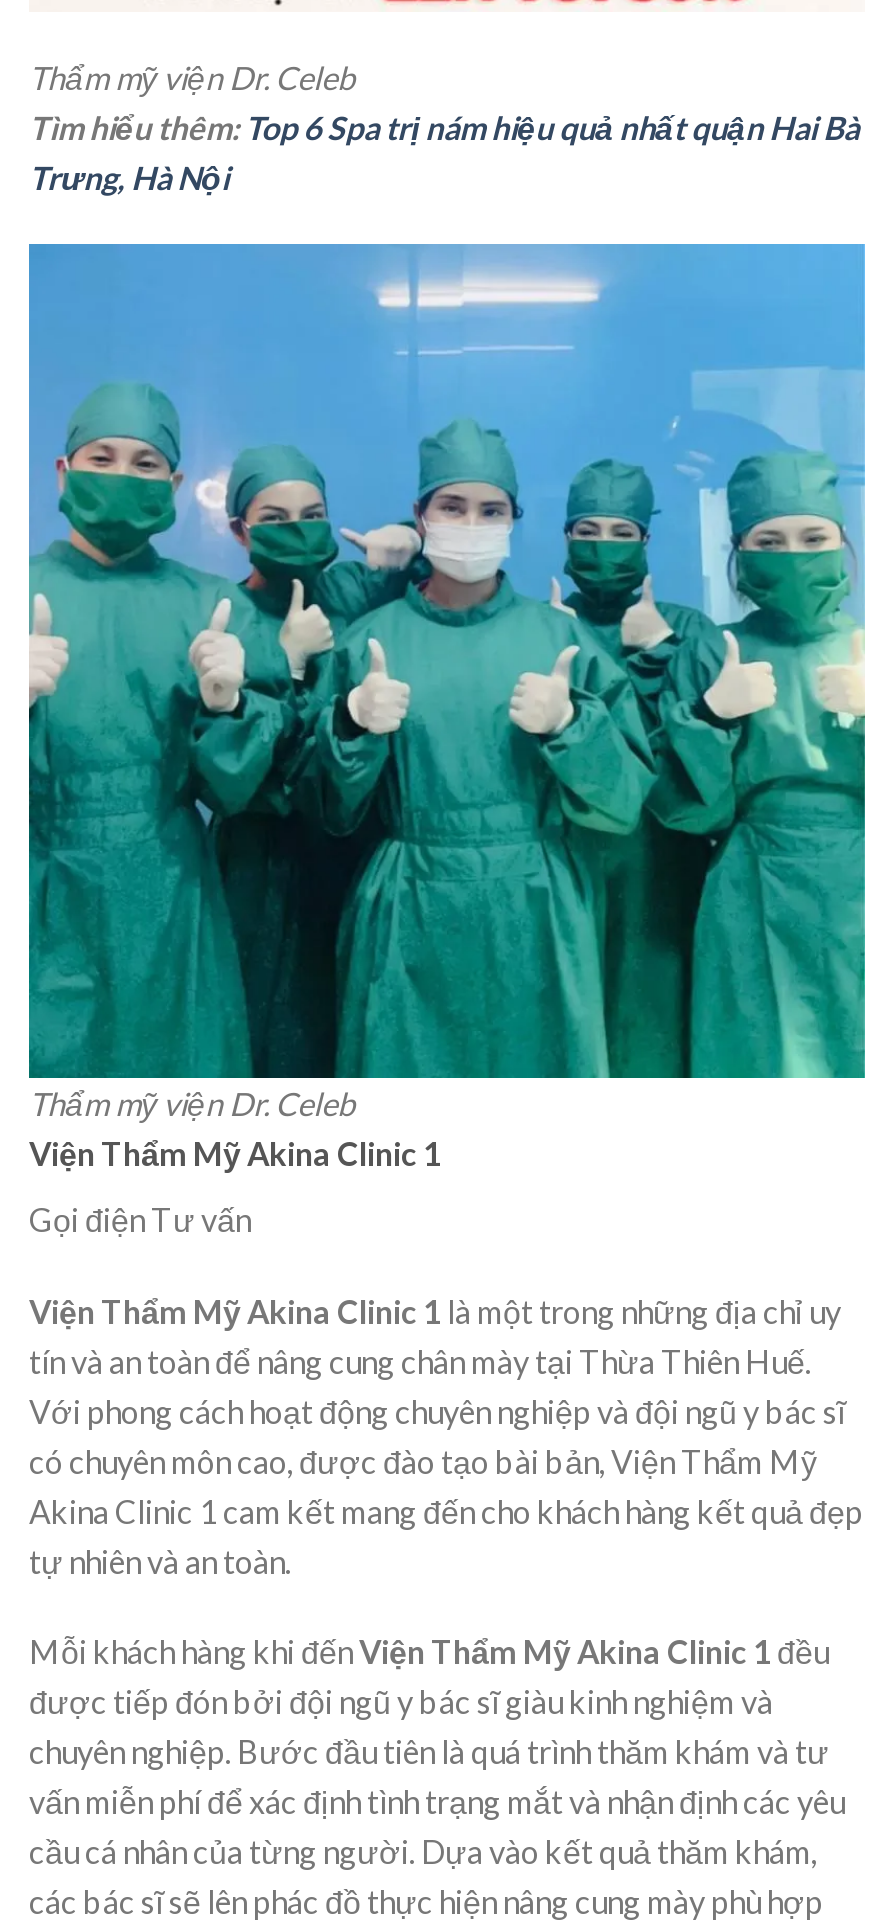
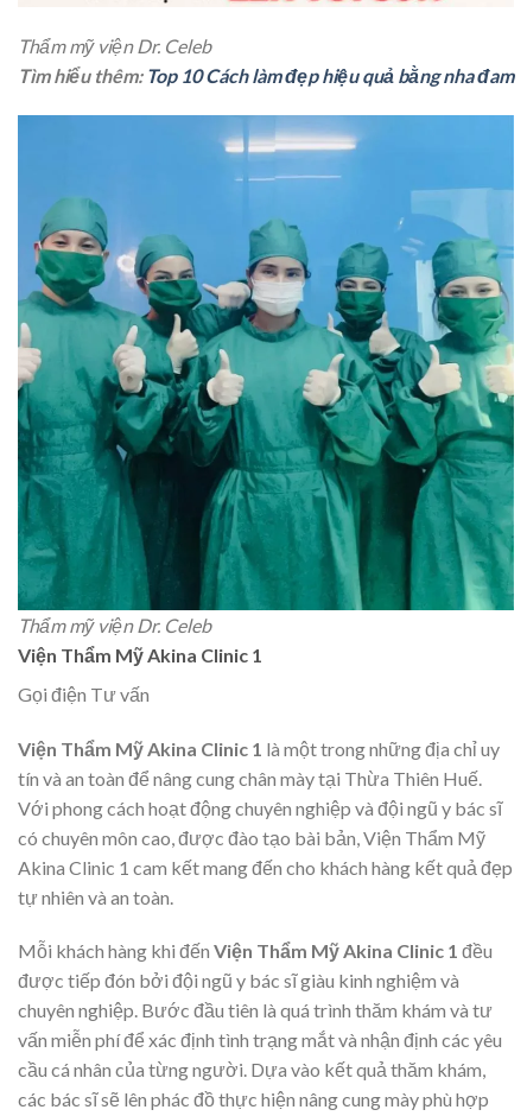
- Tìm hiểu thêm: Top 6 Spa trị nám hiệu quả nhất quận Hai Bà
- Trưng, Hà Nội
+ Tìm hiểu thêm: Top 10 Cách làm đẹp hiệu quả bằng nha đam
